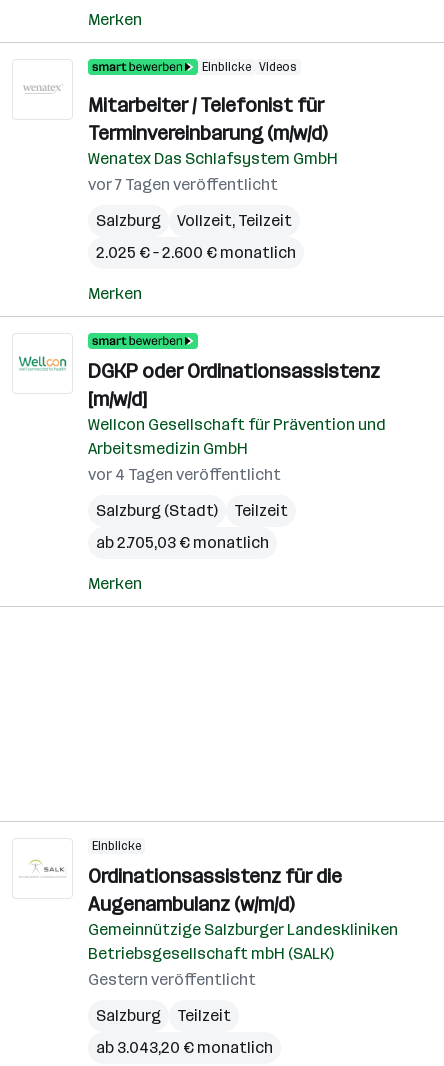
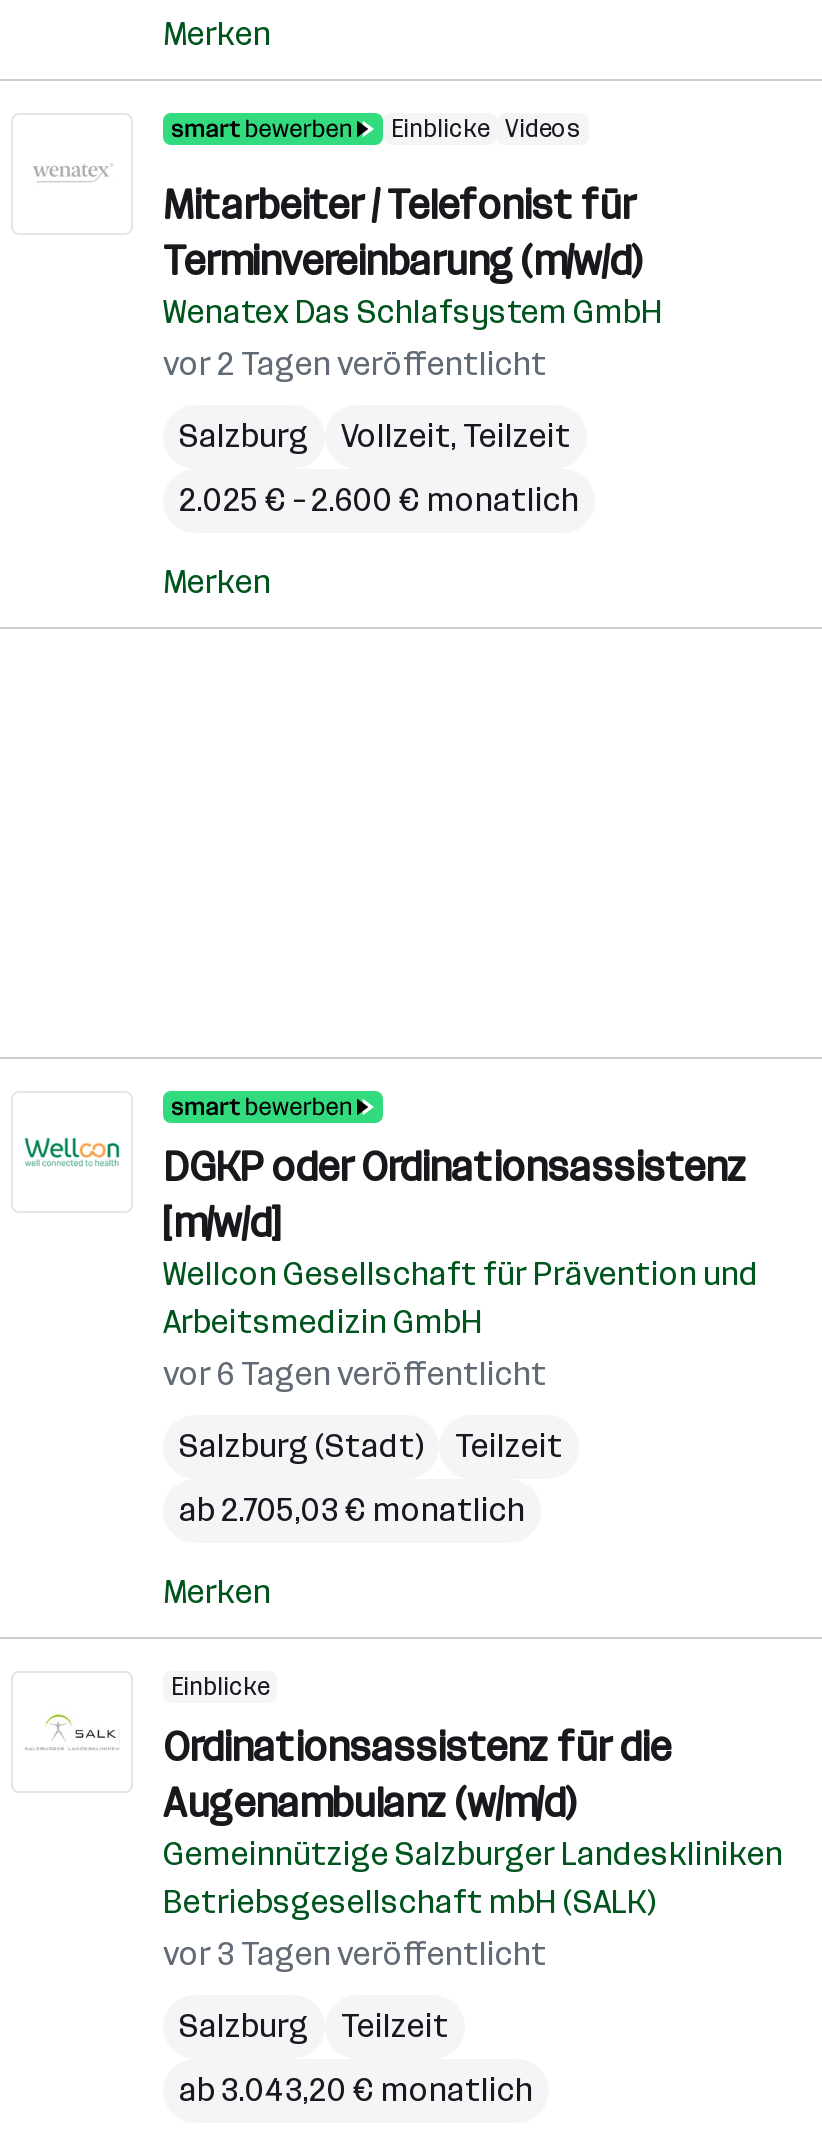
- vor 7 Tagen veröffentlicht
+ vor 2 Tagen veröffentlicht

moved down: DGKP oder Ordinationsassistenz | [m/w/d] | Wellcon Gesellschaft für Prävention und | Arbeitsmedizin GmbH

- vor 4 Tagen veröffentlicht
+ vor 6 Tagen veröffentlicht

moved down: Salzburg (Stadt) | Teilzeit | ab 2.705,03 € monatlich | Merken

- Gestern veröffentlicht
+ vor 3 Tagen veröffentlicht
